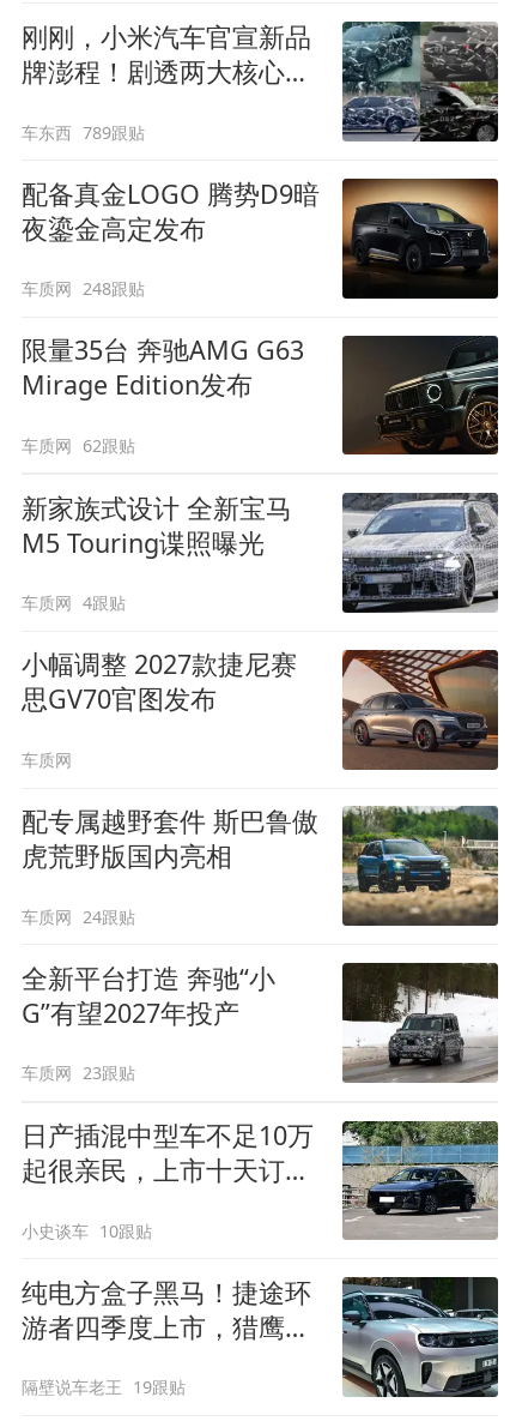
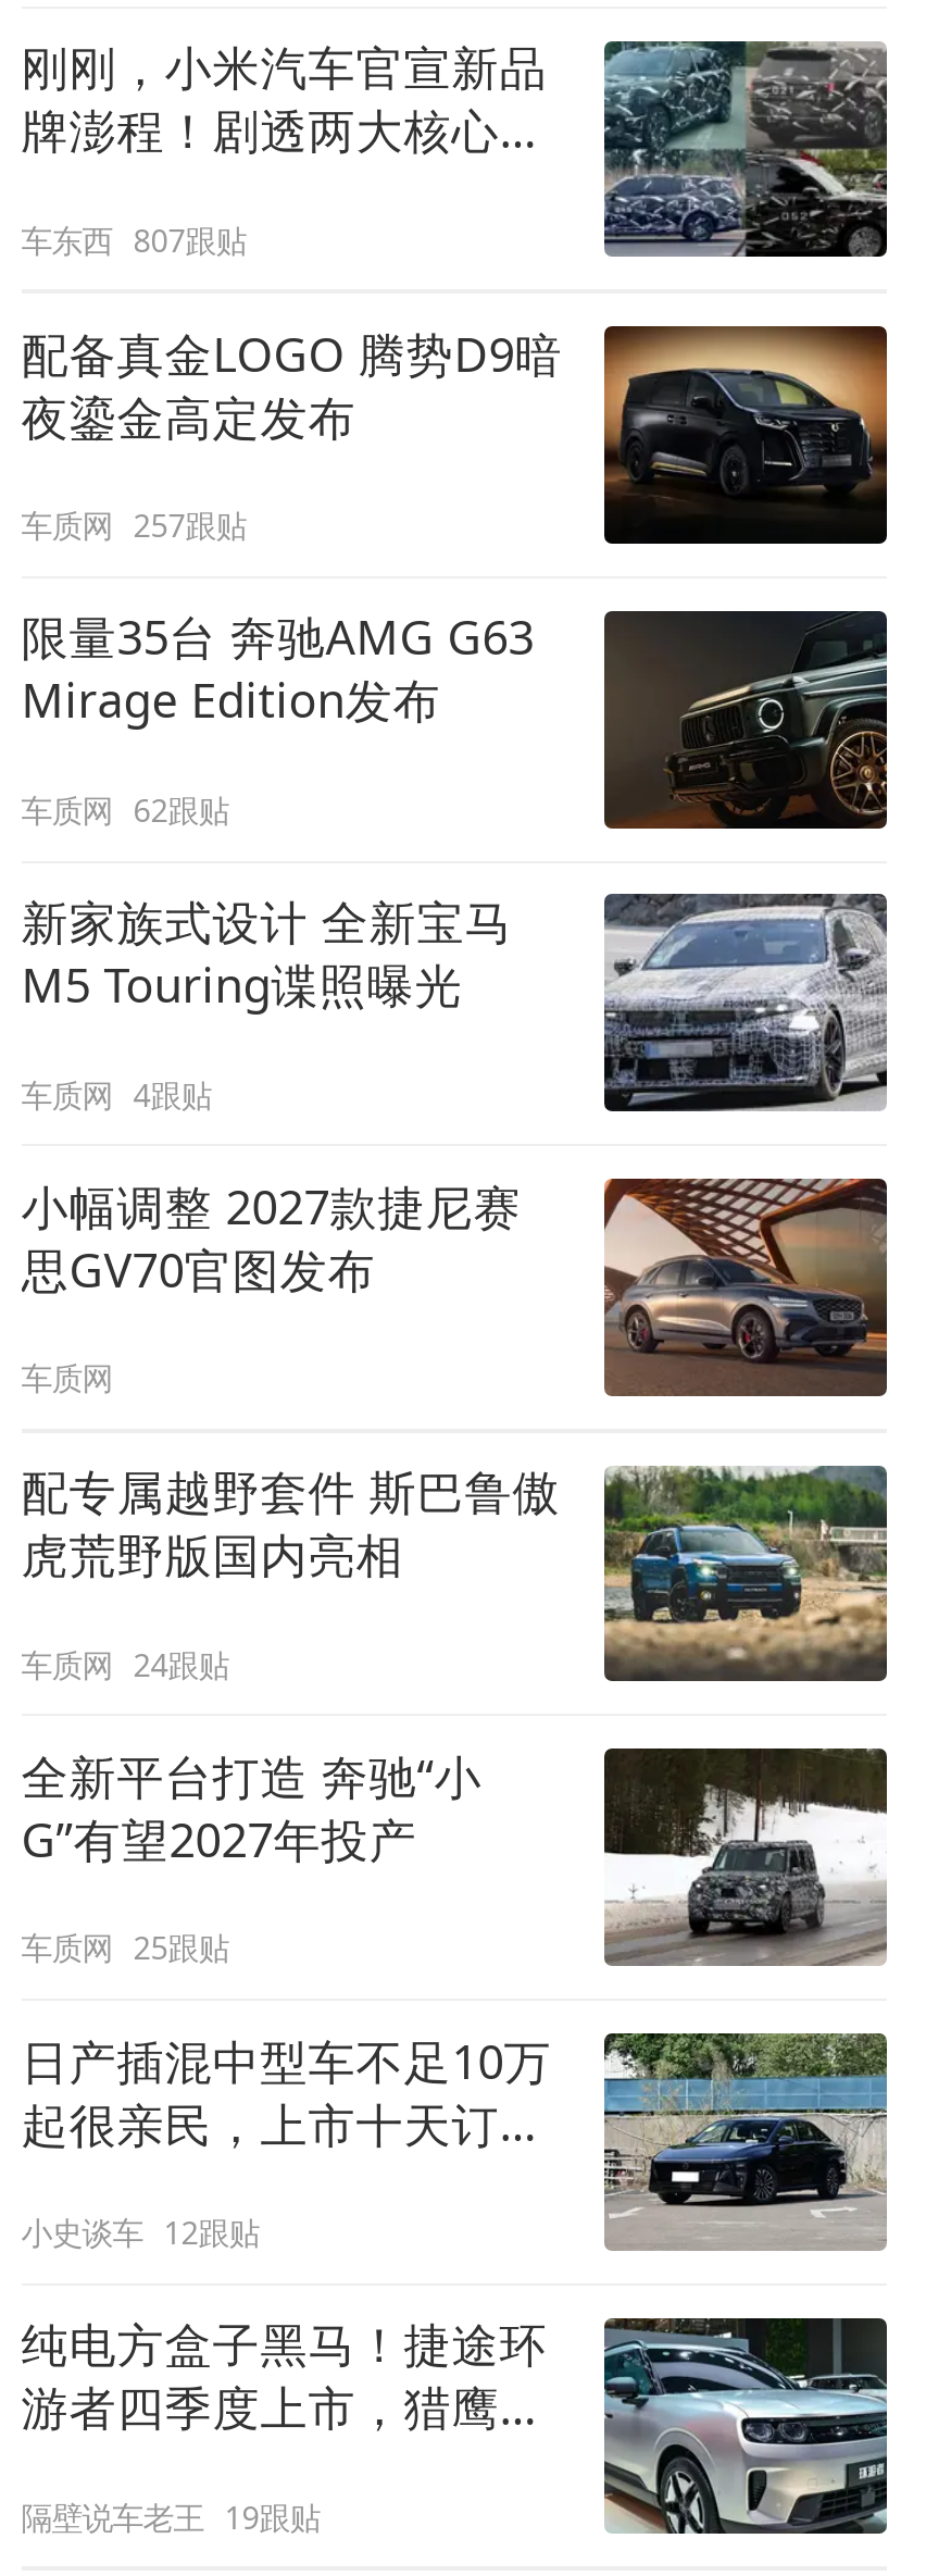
- 车东西 789跟贴
+ 车东西 807跟贴

- 车质网 248跟贴
+ 车质网 257跟贴

- 车质网 23跟贴
+ 车质网 25跟贴

- 小史谈车 10跟贴
+ 小史谈车 12跟贴
